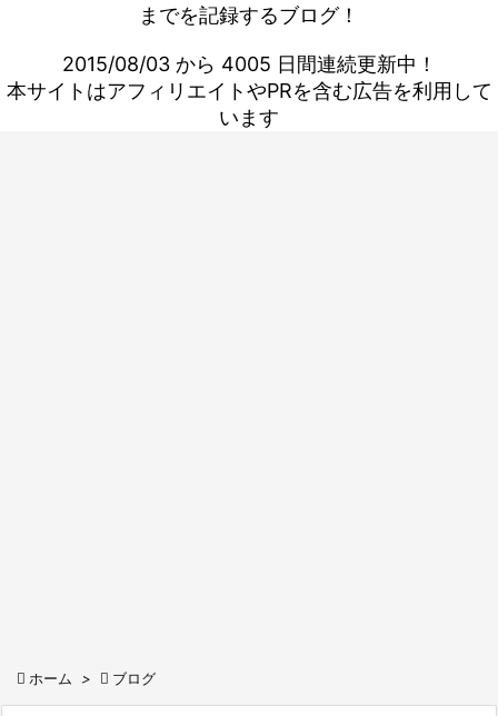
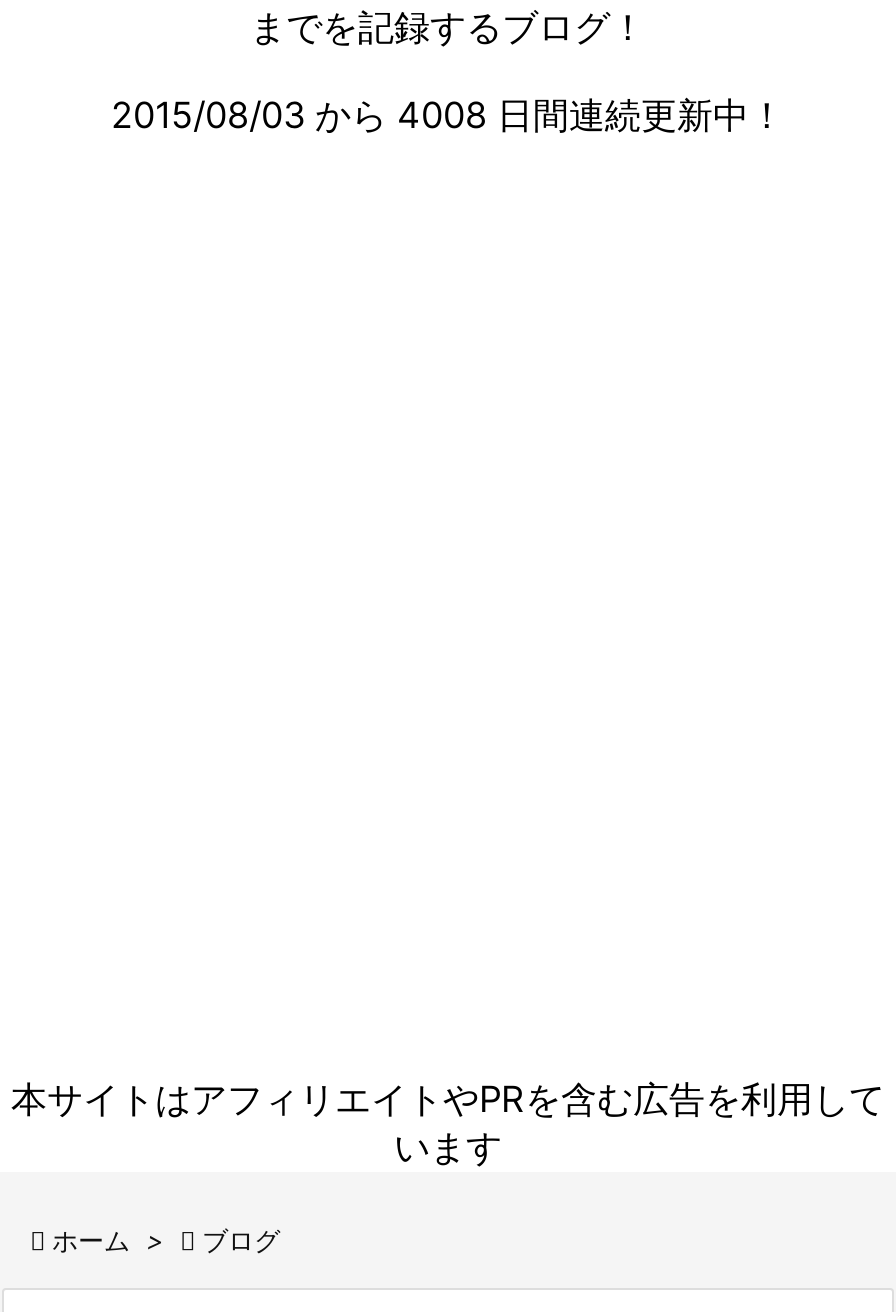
- 2015/08/03 から 4005 日間連続更新中！
+ 2015/08/03 から 4008 日間連続更新中！

moved down: 本サイトはアフィリエイトやPRを含む広告を利用して | います
